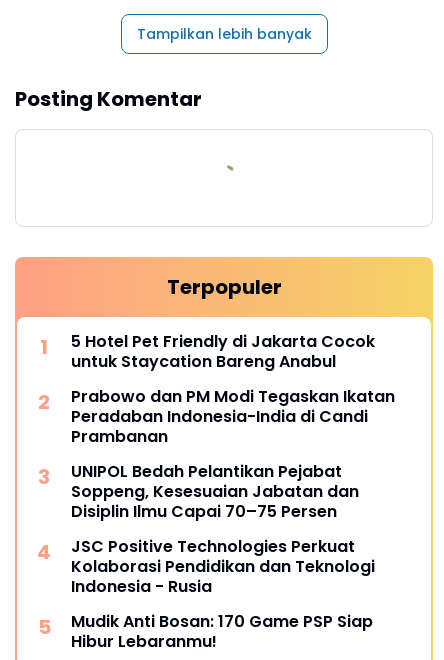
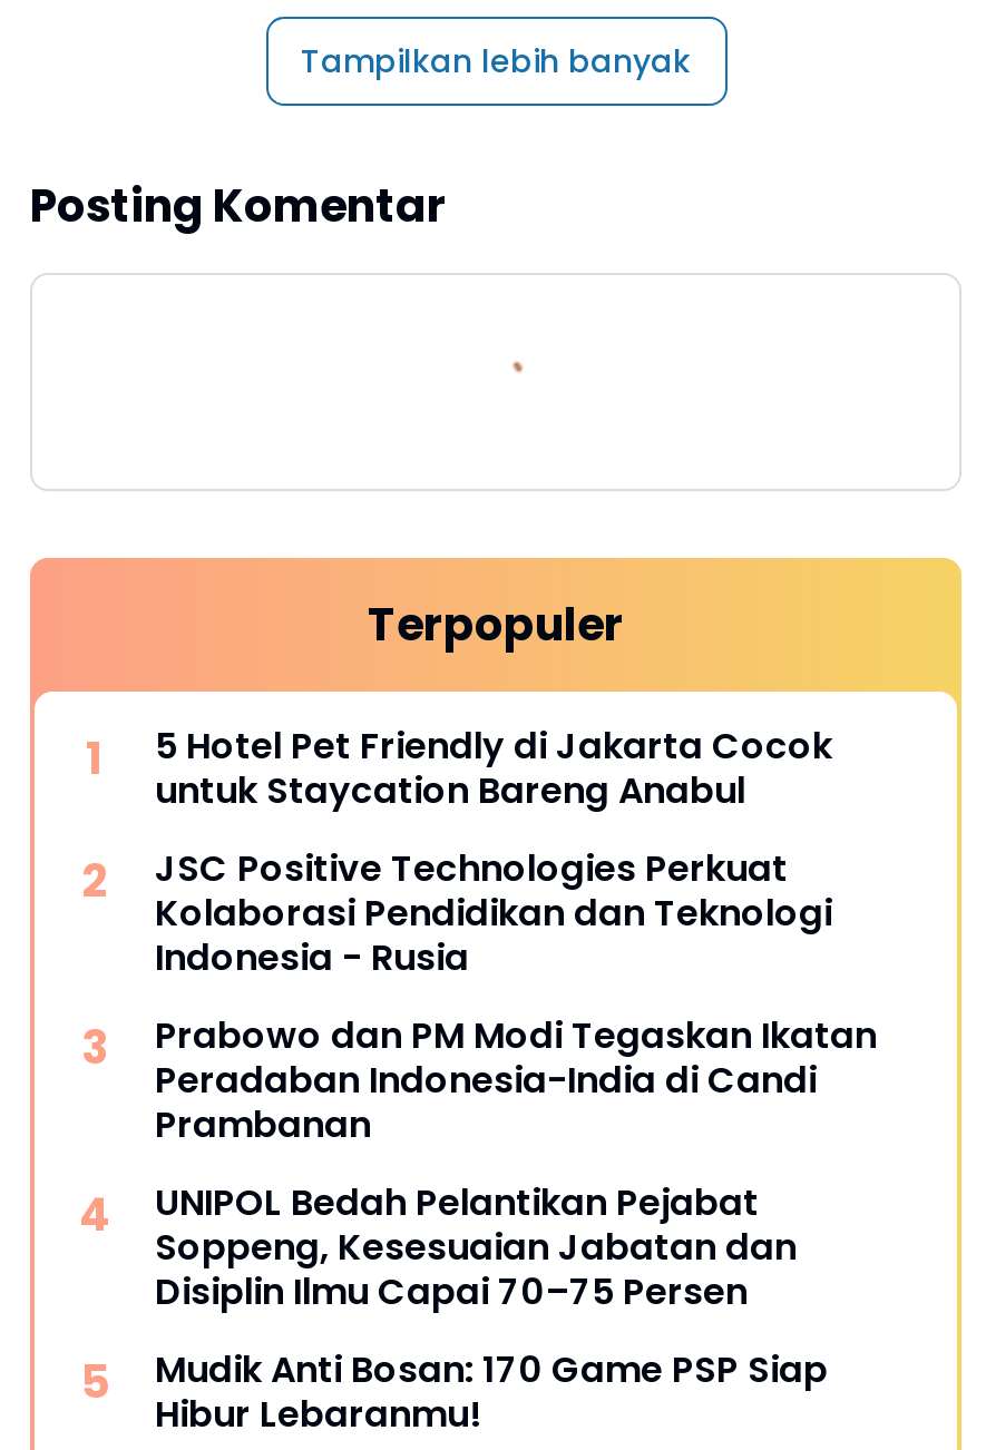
moved down: Prabowo dan PM Modi Tegaskan Ikatan | Peradaban Indonesia-India di Candi | Prambanan | UNIPOL Bedah Pelantikan Pejabat | Soppeng, Kesesuaian Jabatan dan | Disiplin Ilmu Capai 70–75 Persen

moved up: JSC Positive Technologies Perkuat | Kolaborasi Pendidikan dan Teknologi | Indonesia - Rusia
